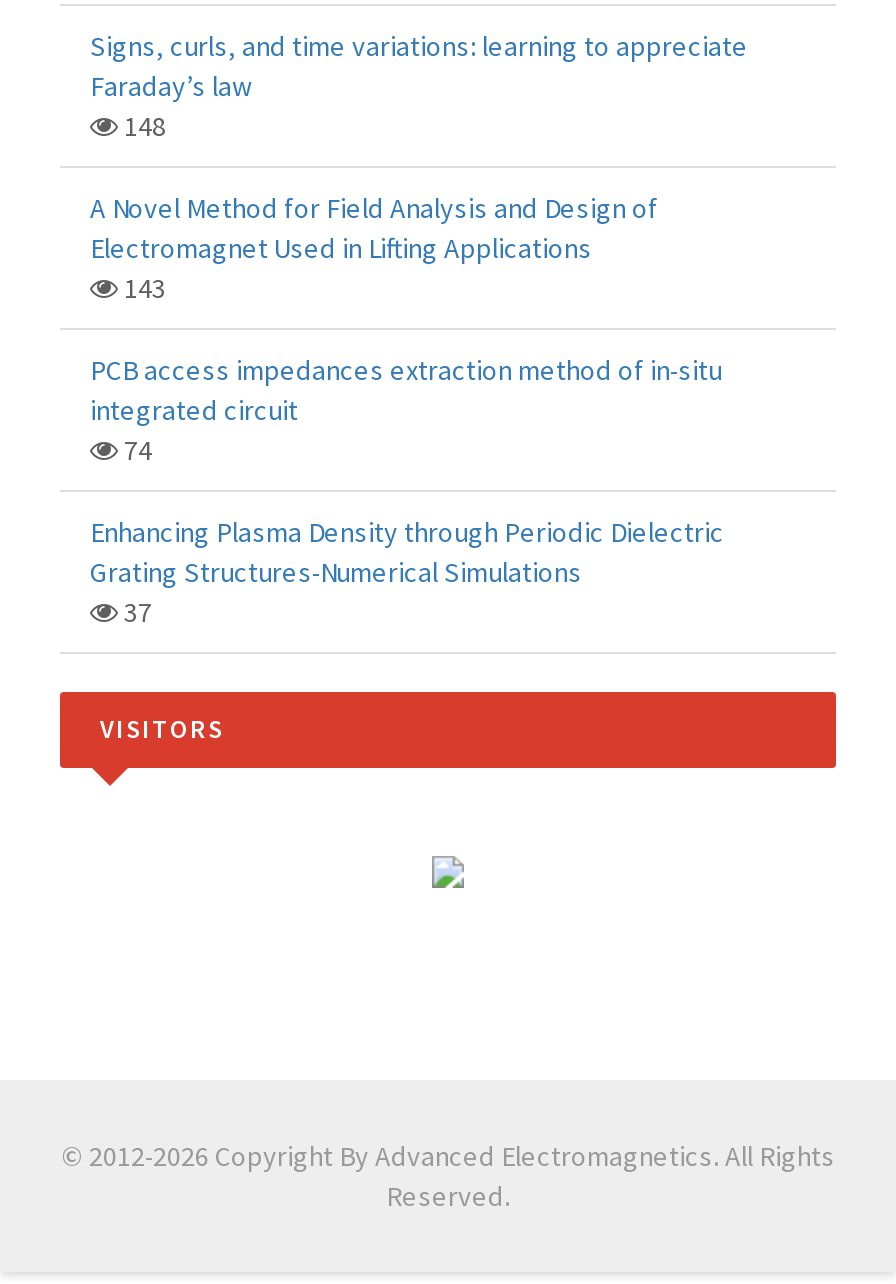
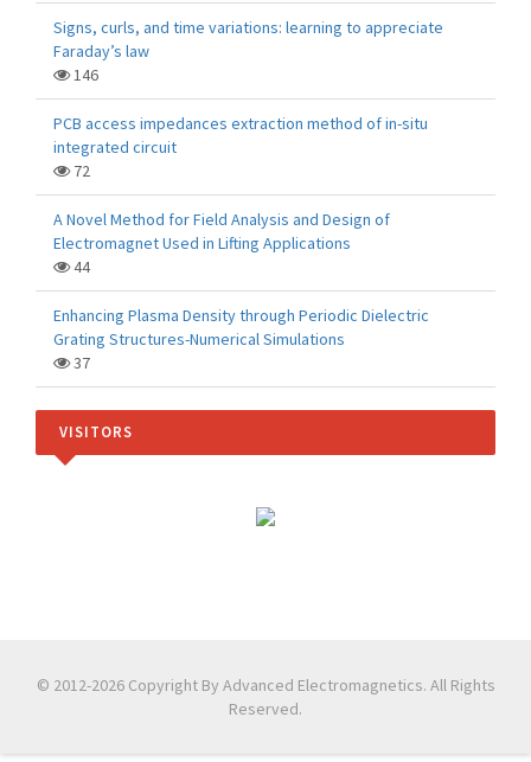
- 148
- 143
+ 146

moved down: A Novel Method for Field Analysis and Design of | Electromagnet Used in Lifting Applications

moved up: PCB access impedances extraction method of in-situ | integrated circuit

- 74
+ 72
+ 44
